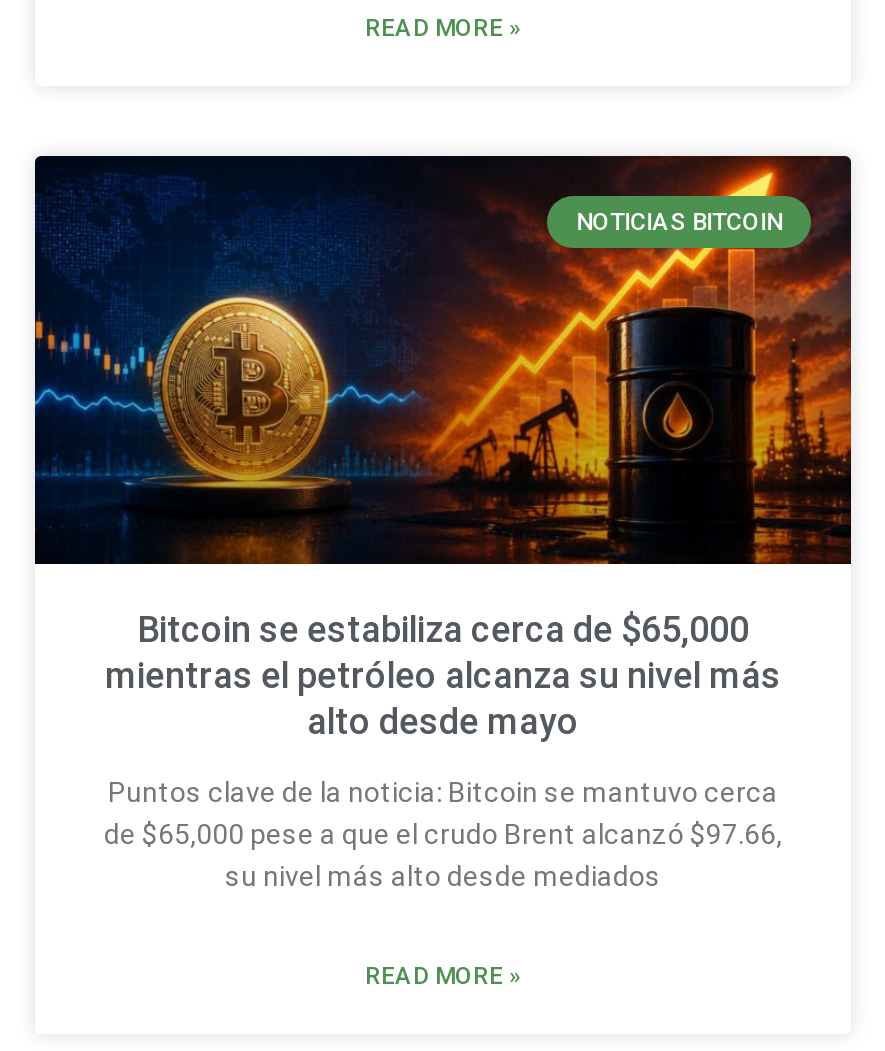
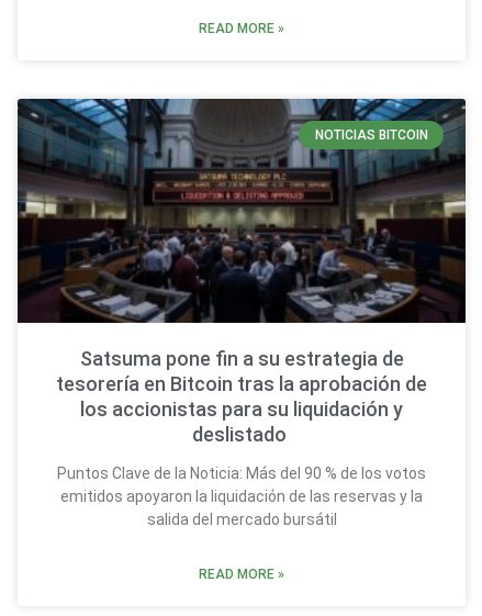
- [image]
- Bitcoin se estabiliza cerca de $65,000
- mientras el petróleo alcanza su nivel más
- alto desde mayo
+ [image]
+ Satsuma pone fin a su estrategia de
+ tesorería en Bitcoin tras la aprobación de
+ los accionistas para su liquidación y
+ deslistado

- Puntos clave de la noticia: Bitcoin se mantuvo cerca
- de $65,000 pese a que el crudo Brent alcanzó $97.66,
- su nivel más alto desde mediados
+ Puntos Clave de la Noticia: Más del 90 % de los votos
+ emitidos apoyaron la liquidación de las reservas y la
+ salida del mercado bursátil
